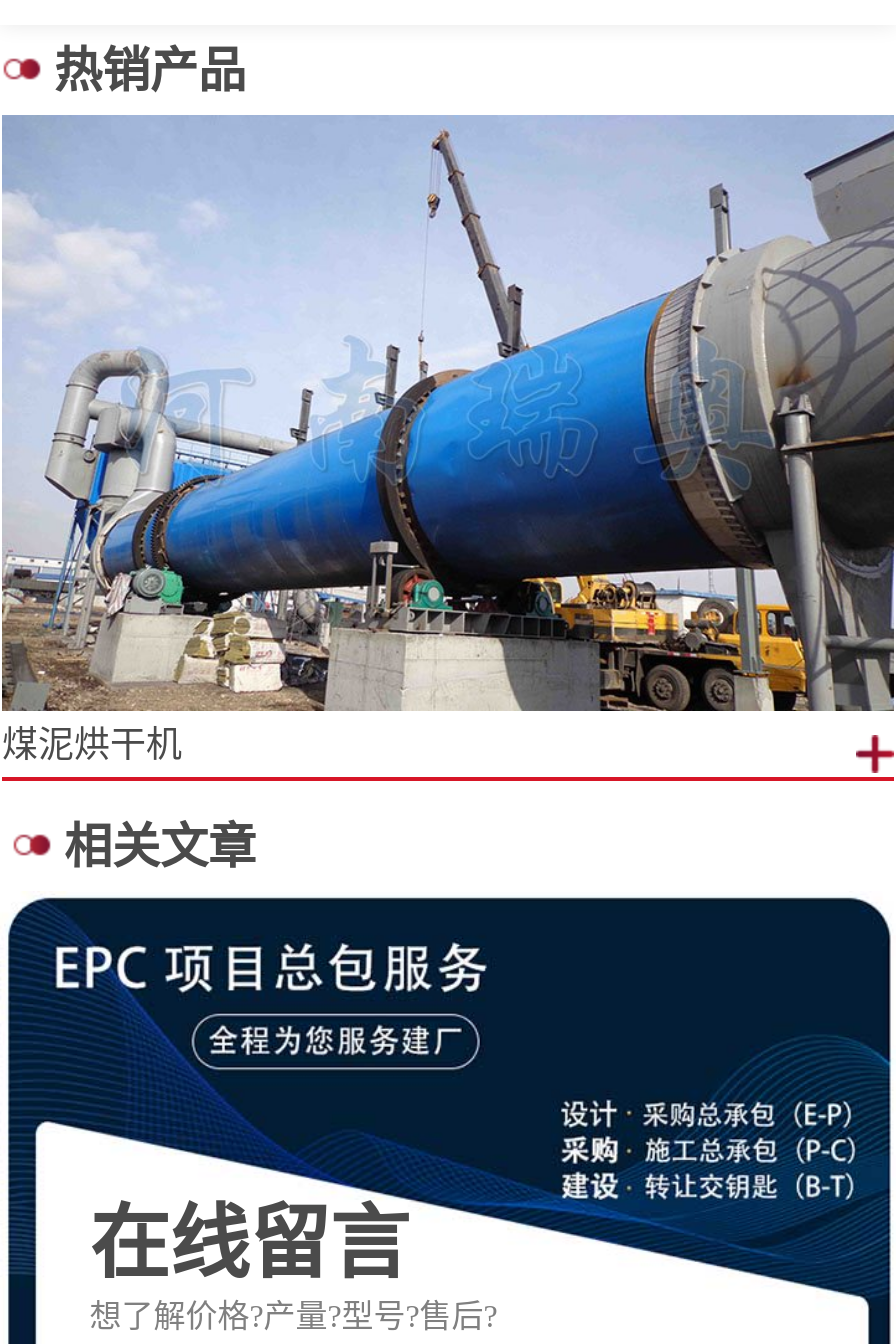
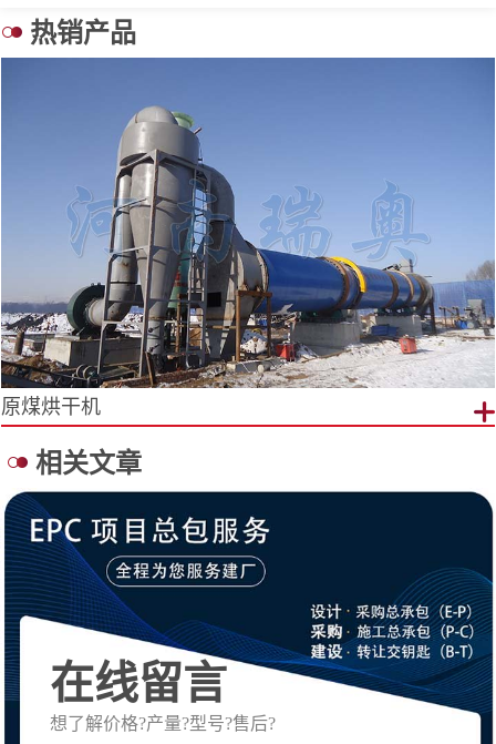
- [image]
- 煤泥烘干机
+ [image]
+ 原煤烘干机
